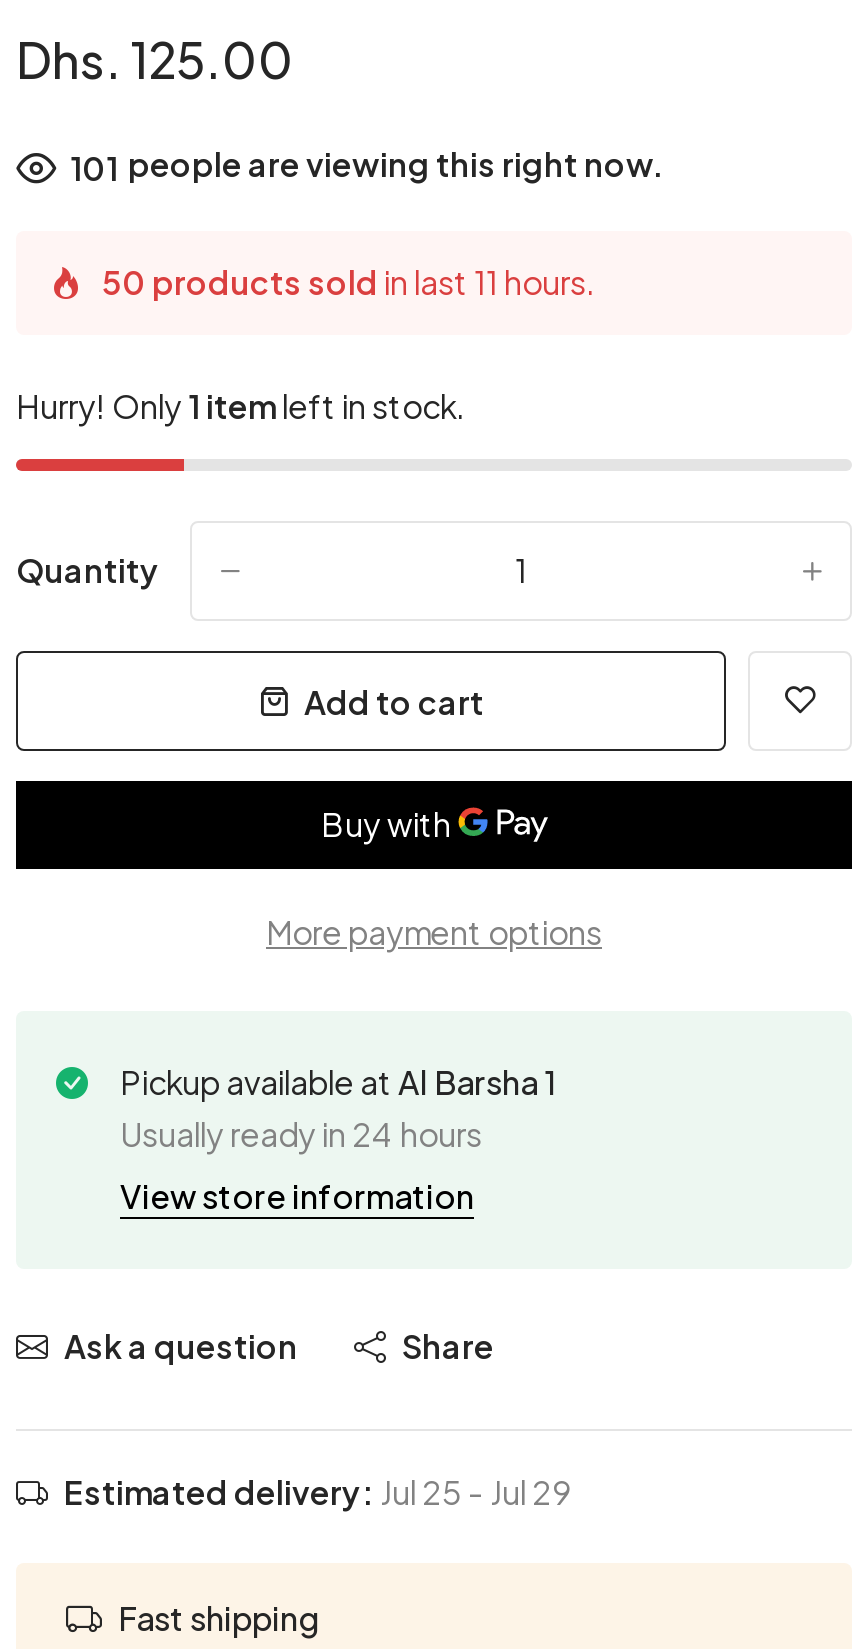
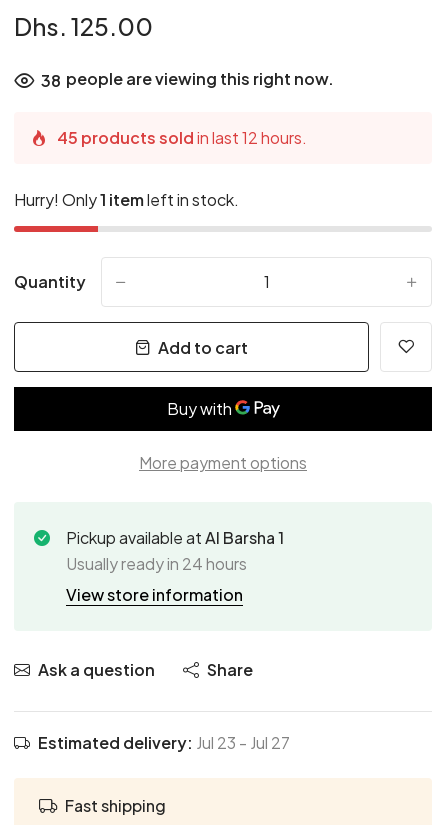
- 101 people are viewing this right now.
+ 38 people are viewing this right now.

- 50 products sold in last 11 hours.
+ 45 products sold in last 12 hours.

- Estimated delivery: Jul 25 - Jul 29
+ Estimated delivery: Jul 23 - Jul 27
